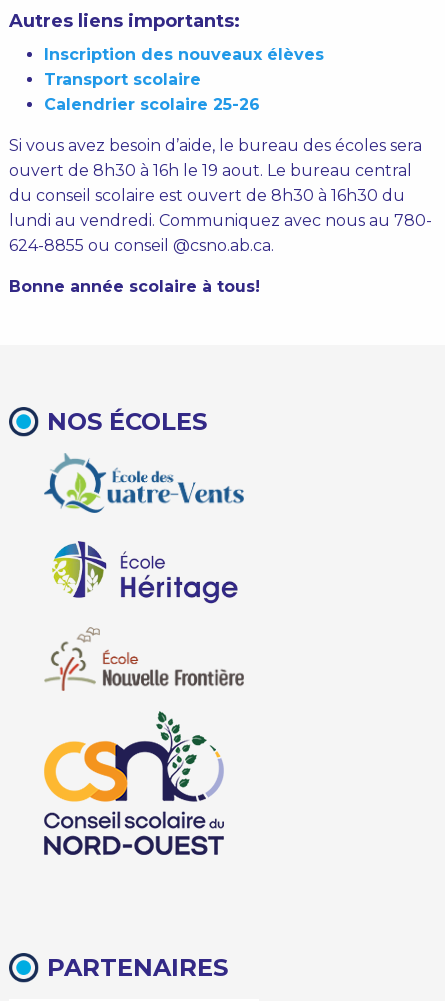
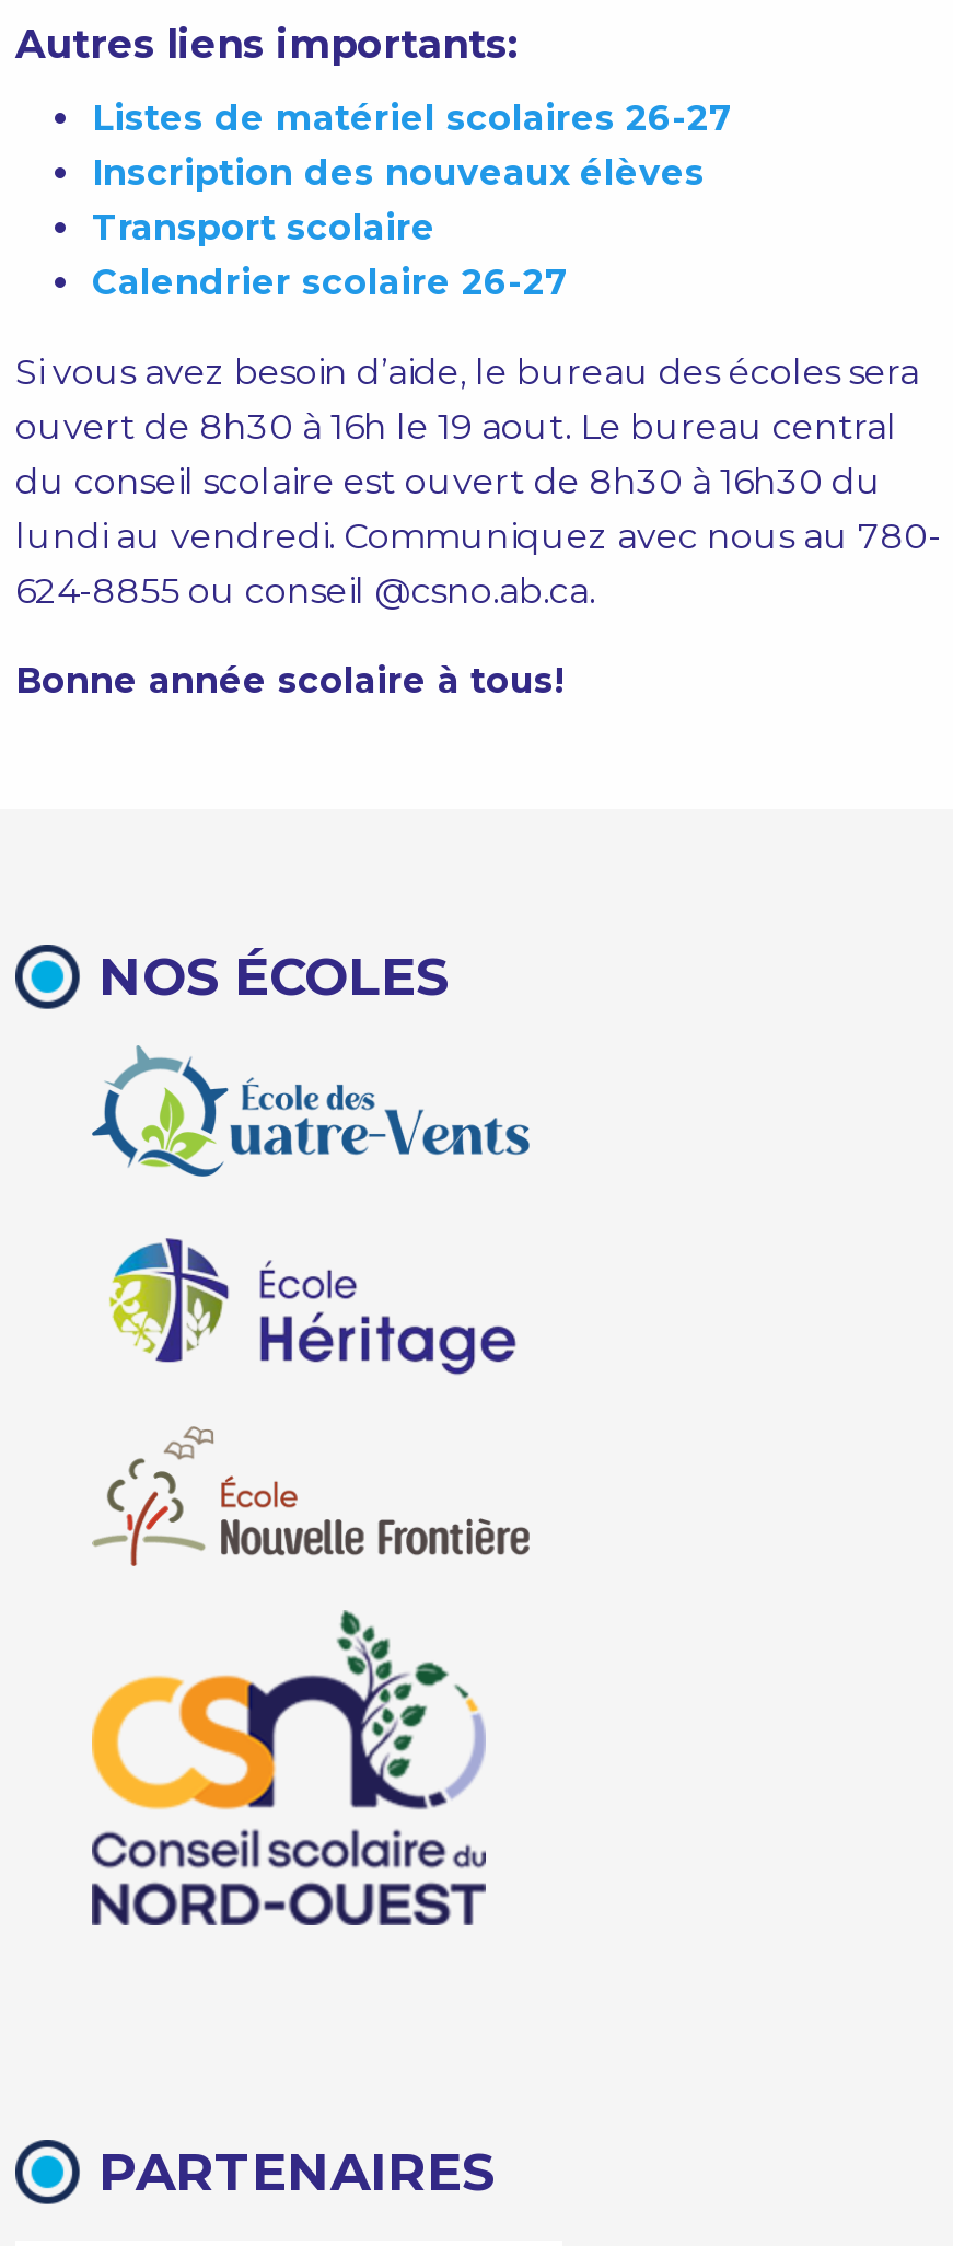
+ Listes de matériel scolaires 26-27

- Calendrier scolaire 25-26
+ Calendrier scolaire 26-27
